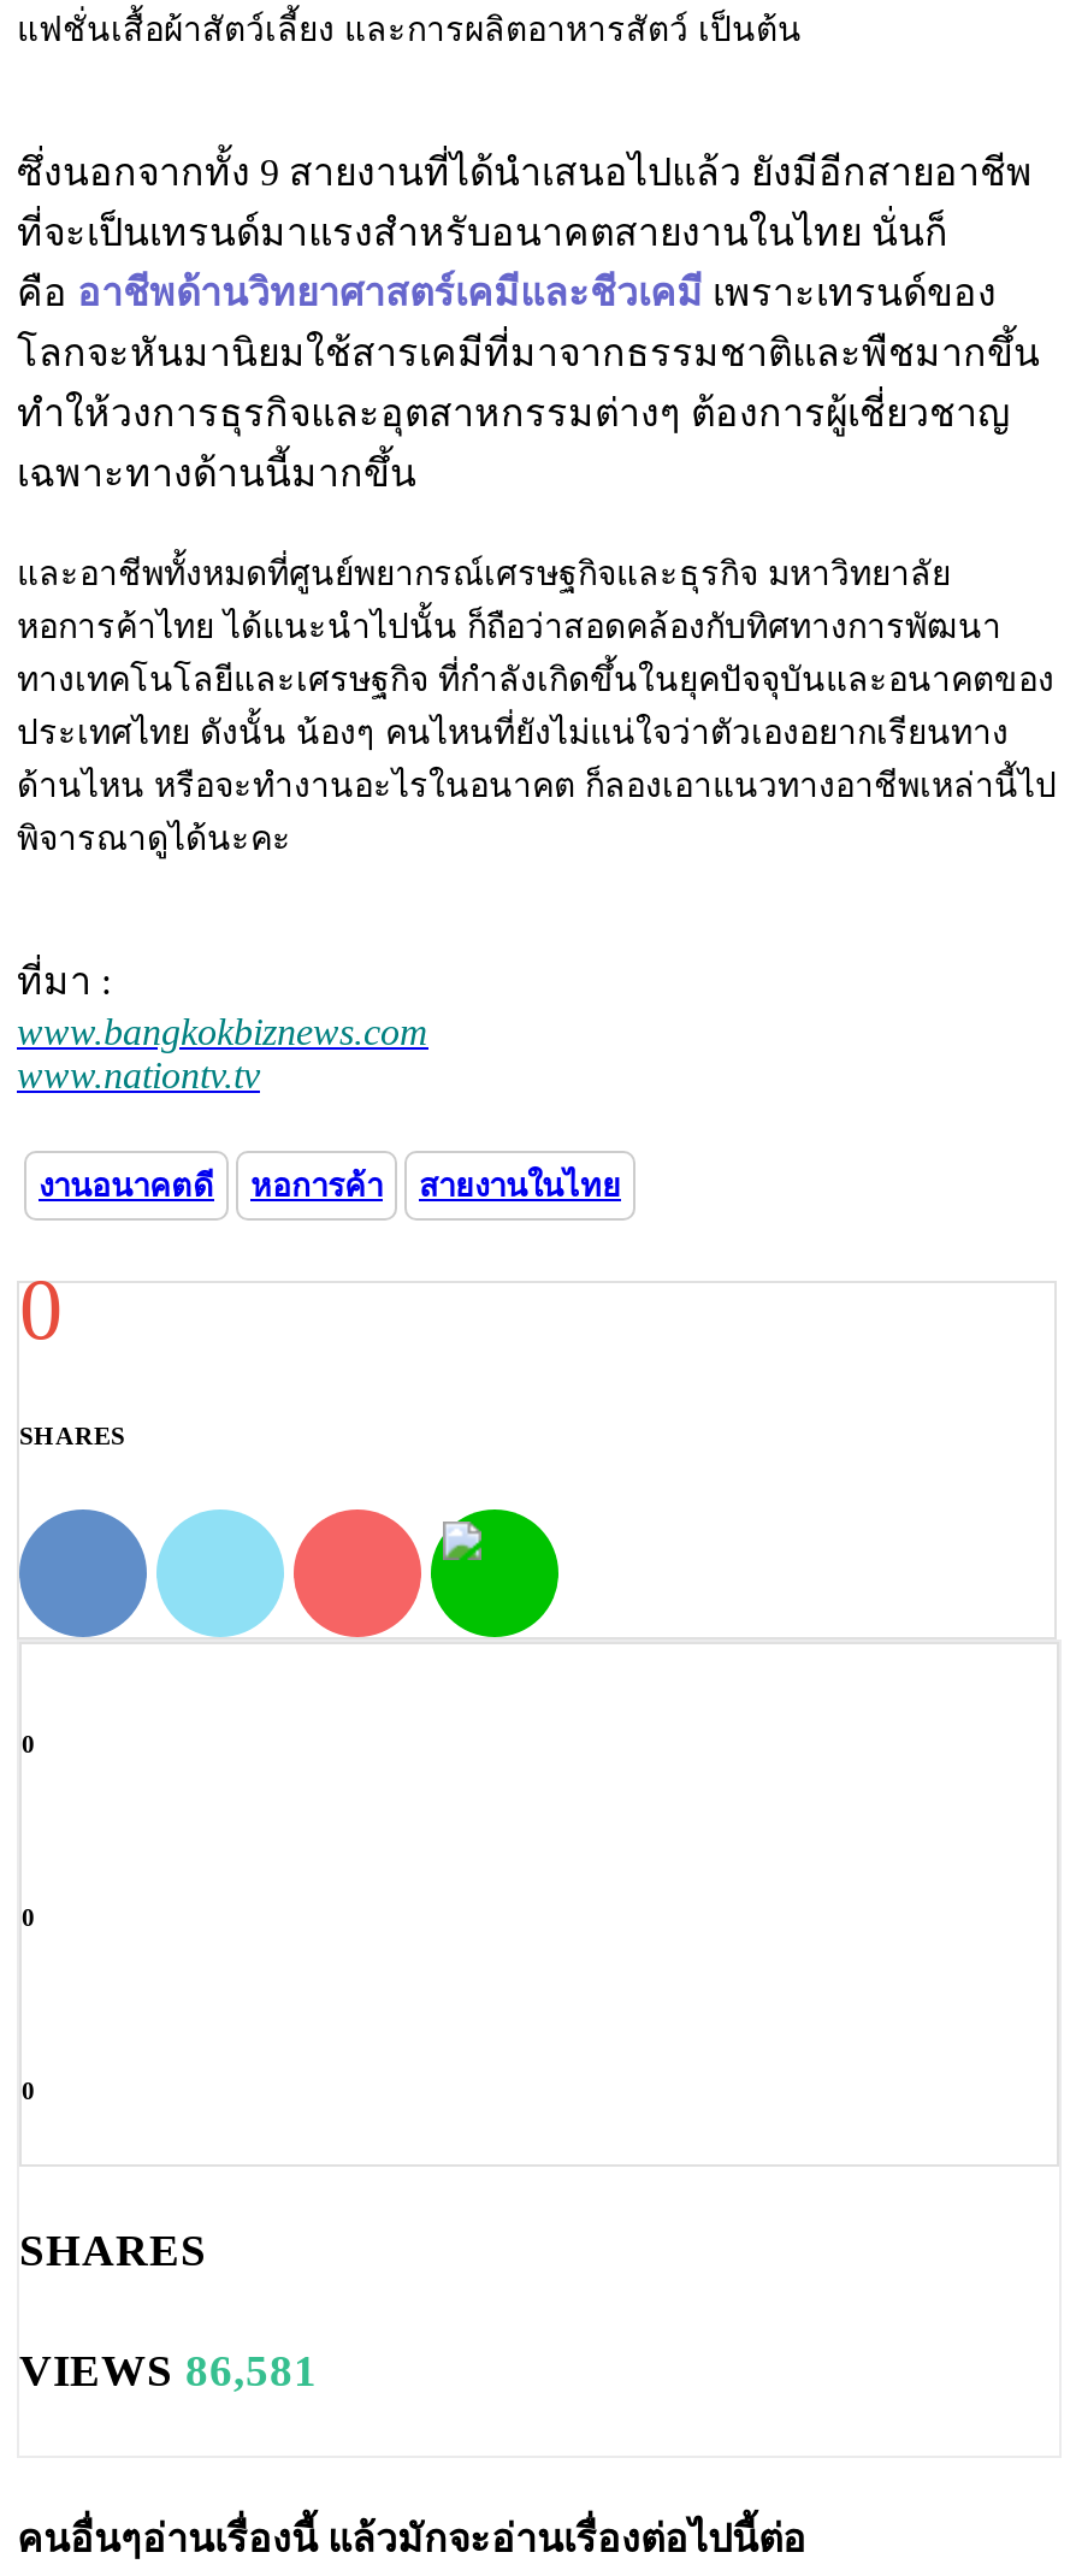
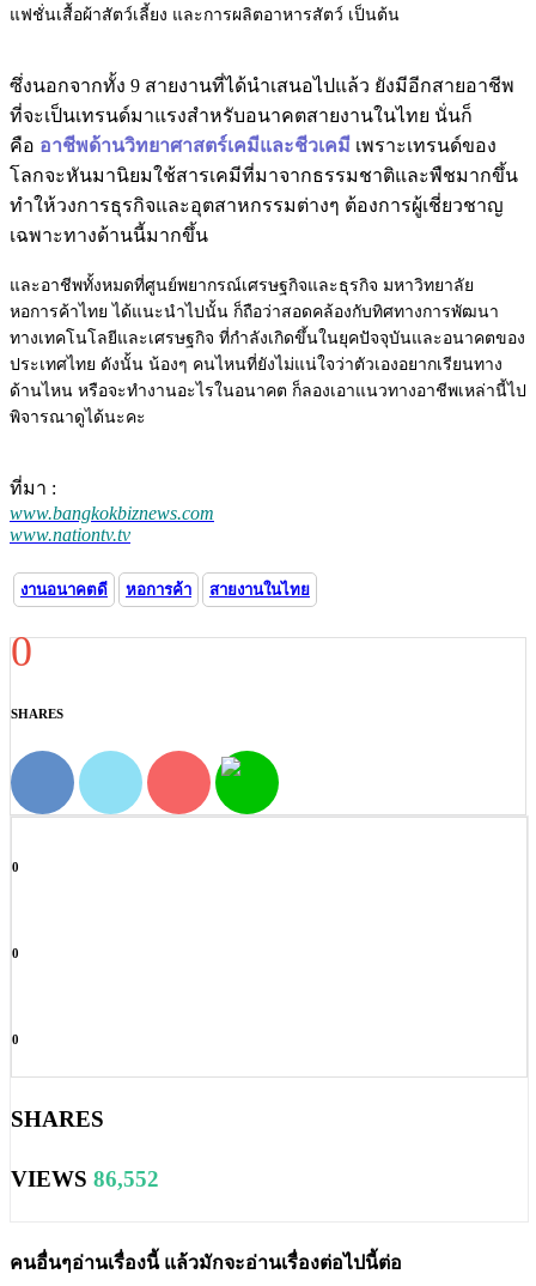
- VIEWS 86,581
+ VIEWS 86,552
